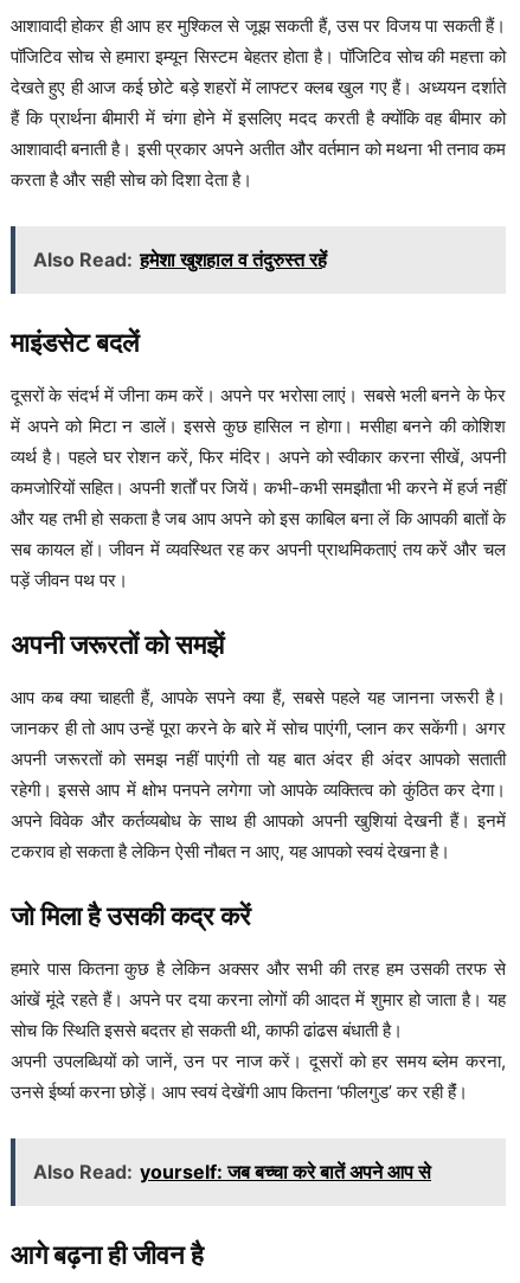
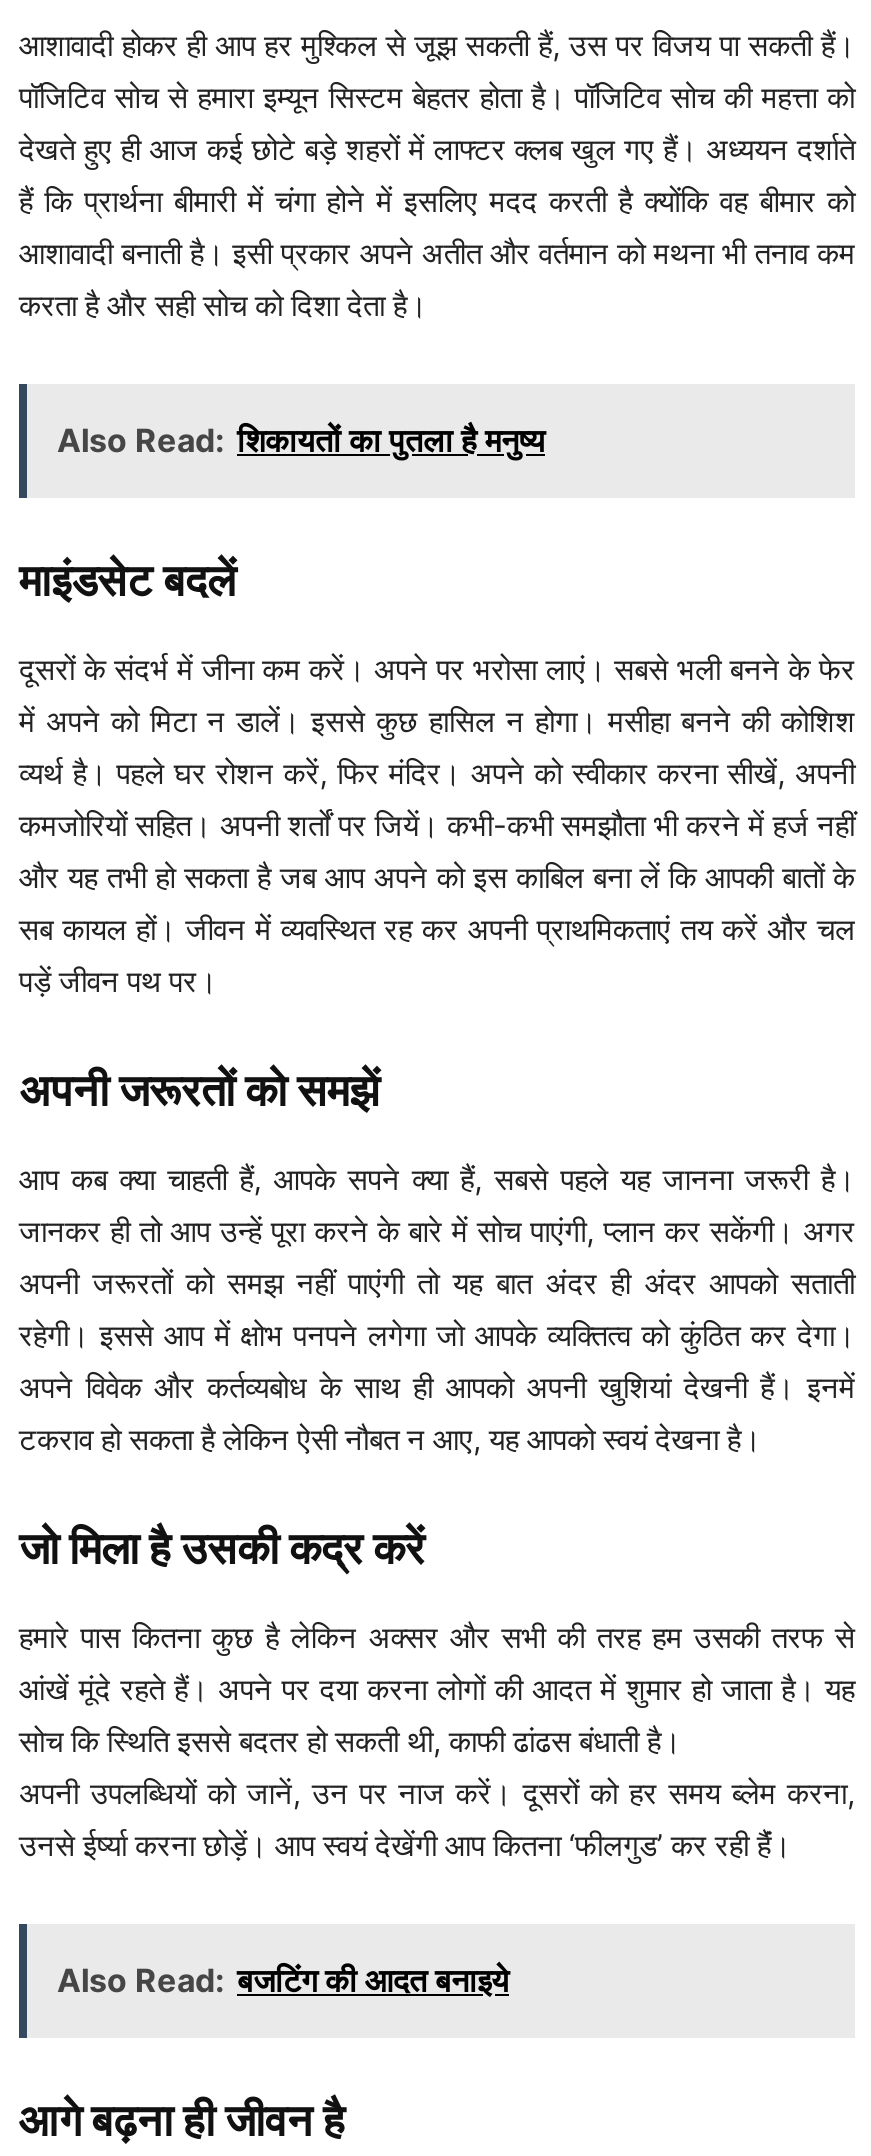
- Also Read: हमेशा खुशहाल व तंदुरुस्त रहें
+ Also Read: शिकायतों का पुतला है मनुष्य

- Also Read: yourself: जब बच्चा करे बातें अपने आप से
+ Also Read: बजटिंग की आदत बनाइये
